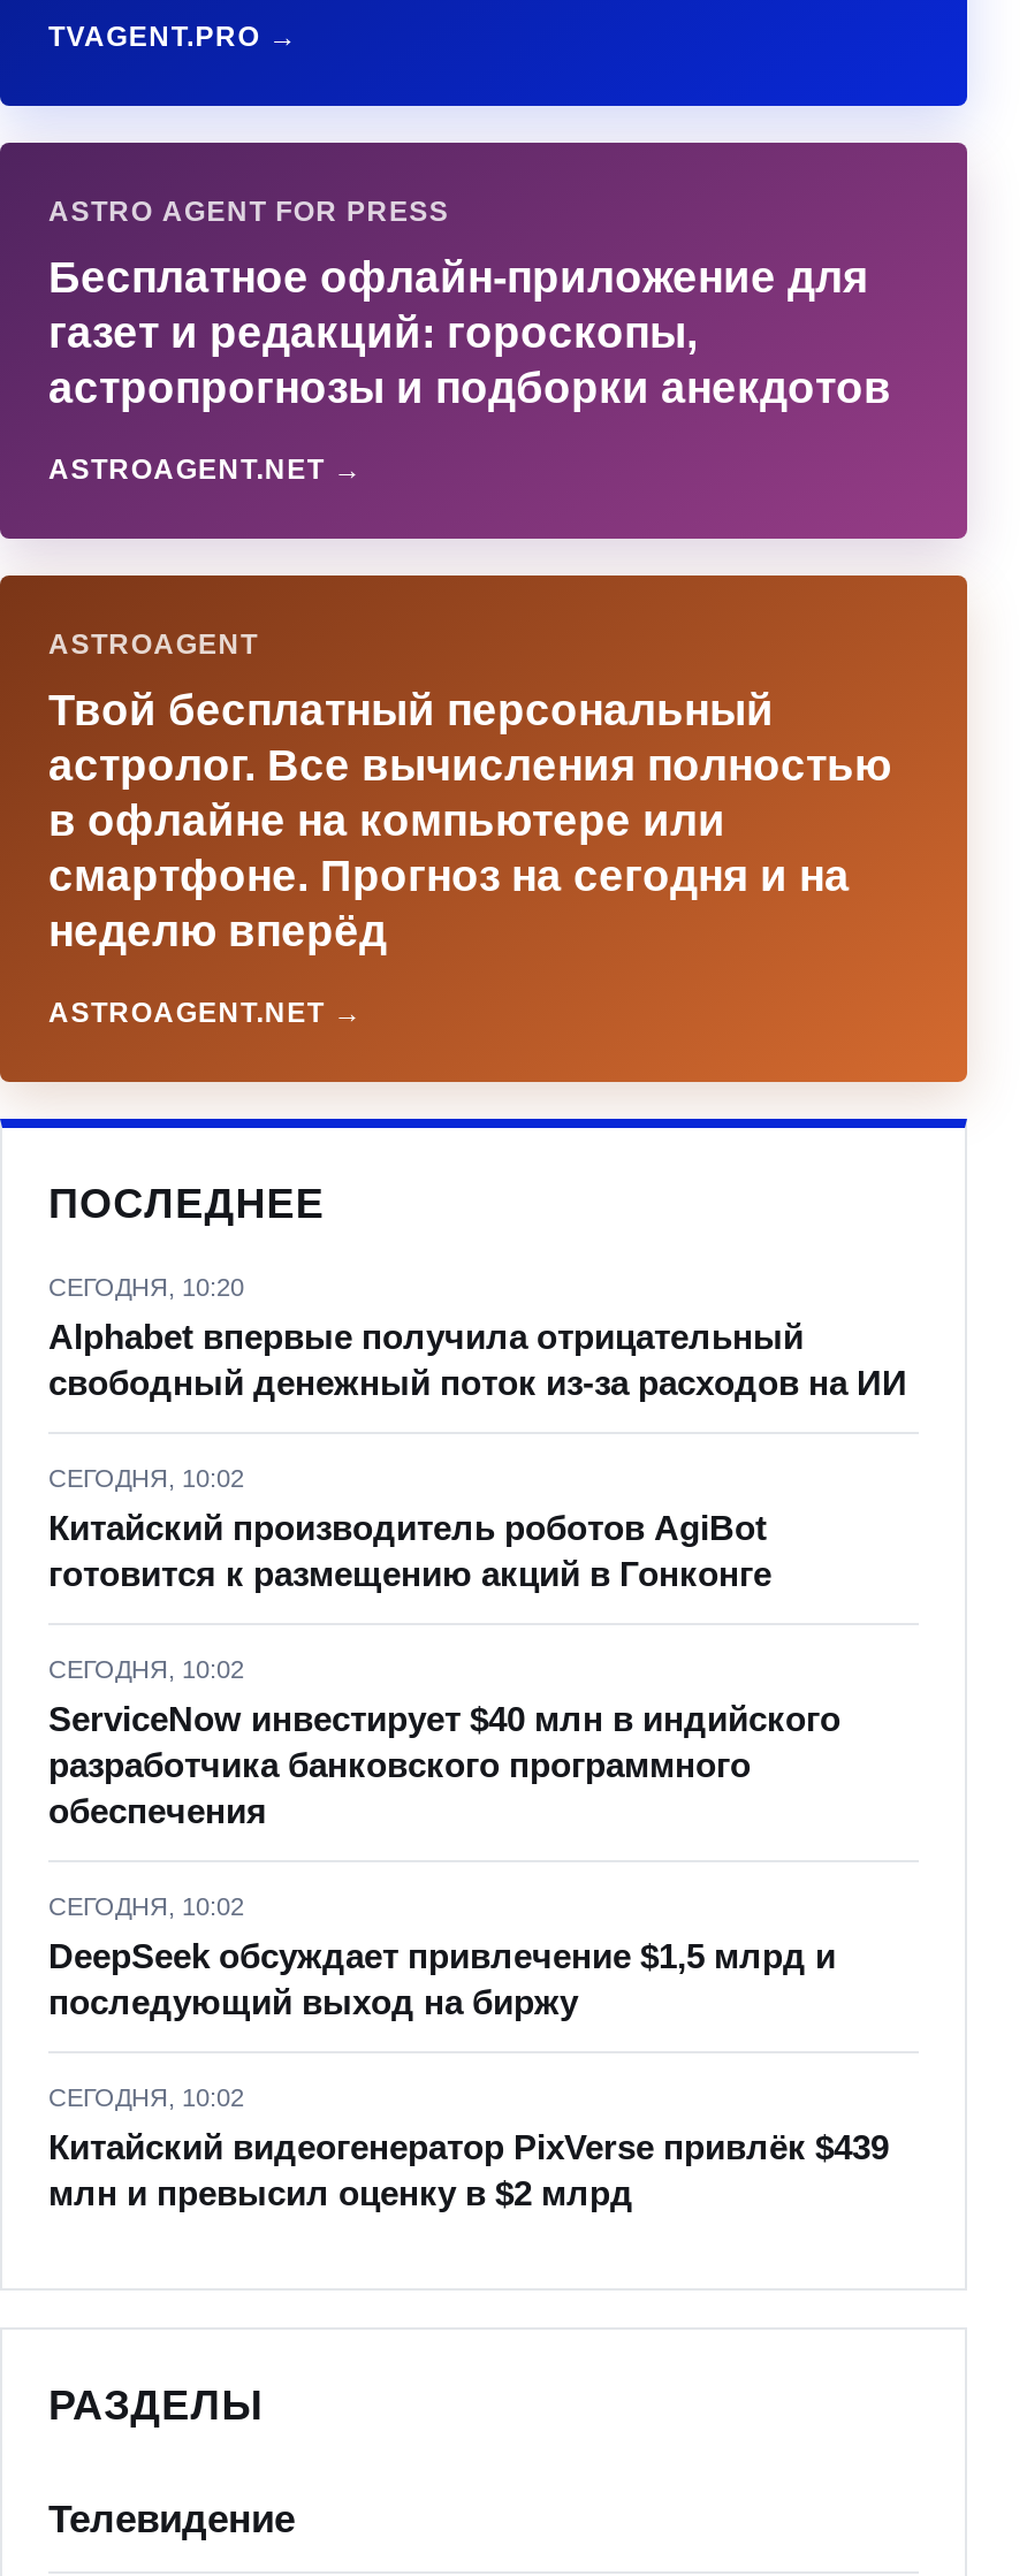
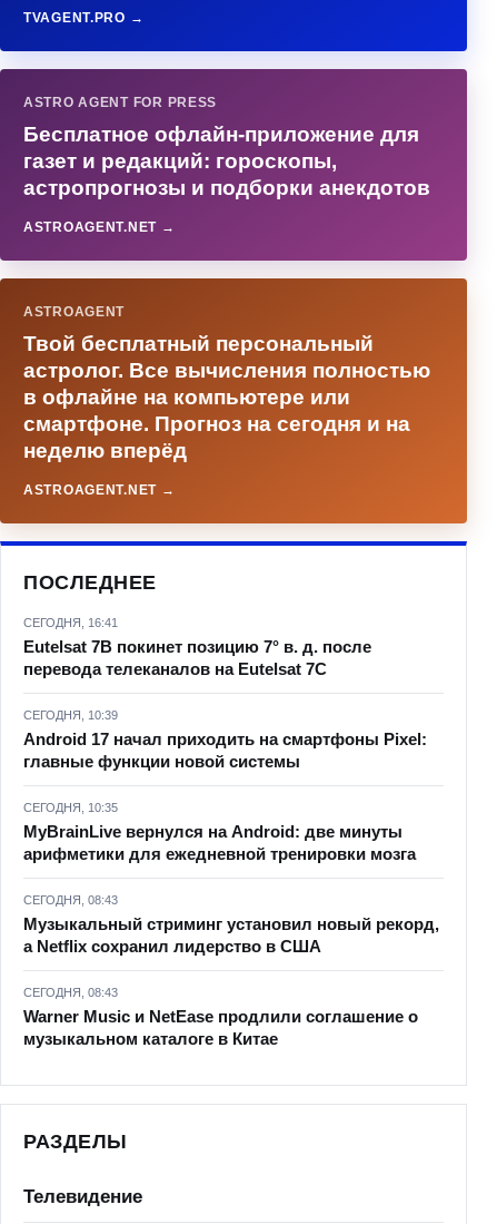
- СЕГОДНЯ, 10:20
- Alphabet впервые получила отрицательный
- свободный денежный поток из-за расходов на ИИ
+ СЕГОДНЯ, 16:41
+ Eutelsat 7B покинет позицию 7° в. д. после
+ перевода телеканалов на Eutelsat 7C

- СЕГОДНЯ, 10:02
- Китайский производитель роботов AgiBot
- готовится к размещению акций в Гонконге
+ СЕГОДНЯ, 10:39
+ Android 17 начал приходить на смартфоны Pixel:
+ главные функции новой системы

- СЕГОДНЯ, 10:02
- ServiceNow инвестирует $40 млн в индийского
- разработчика банковского программного
- обеспечения
+ СЕГОДНЯ, 10:35
+ MyBrainLive вернулся на Android: две минуты
+ арифметики для ежедневной тренировки мозга

- СЕГОДНЯ, 10:02
- DeepSeek обсуждает привлечение $1,5 млрд и
- последующий выход на биржу
+ СЕГОДНЯ, 08:43
+ Музыкальный стриминг установил новый рекорд,
+ а Netflix сохранил лидерство в США

- СЕГОДНЯ, 10:02
- Китайский видеогенератор PixVerse привлёк $439
- млн и превысил оценку в $2 млрд
+ СЕГОДНЯ, 08:43
+ Warner Music и NetEase продлили соглашение о
+ музыкальном каталоге в Китае
